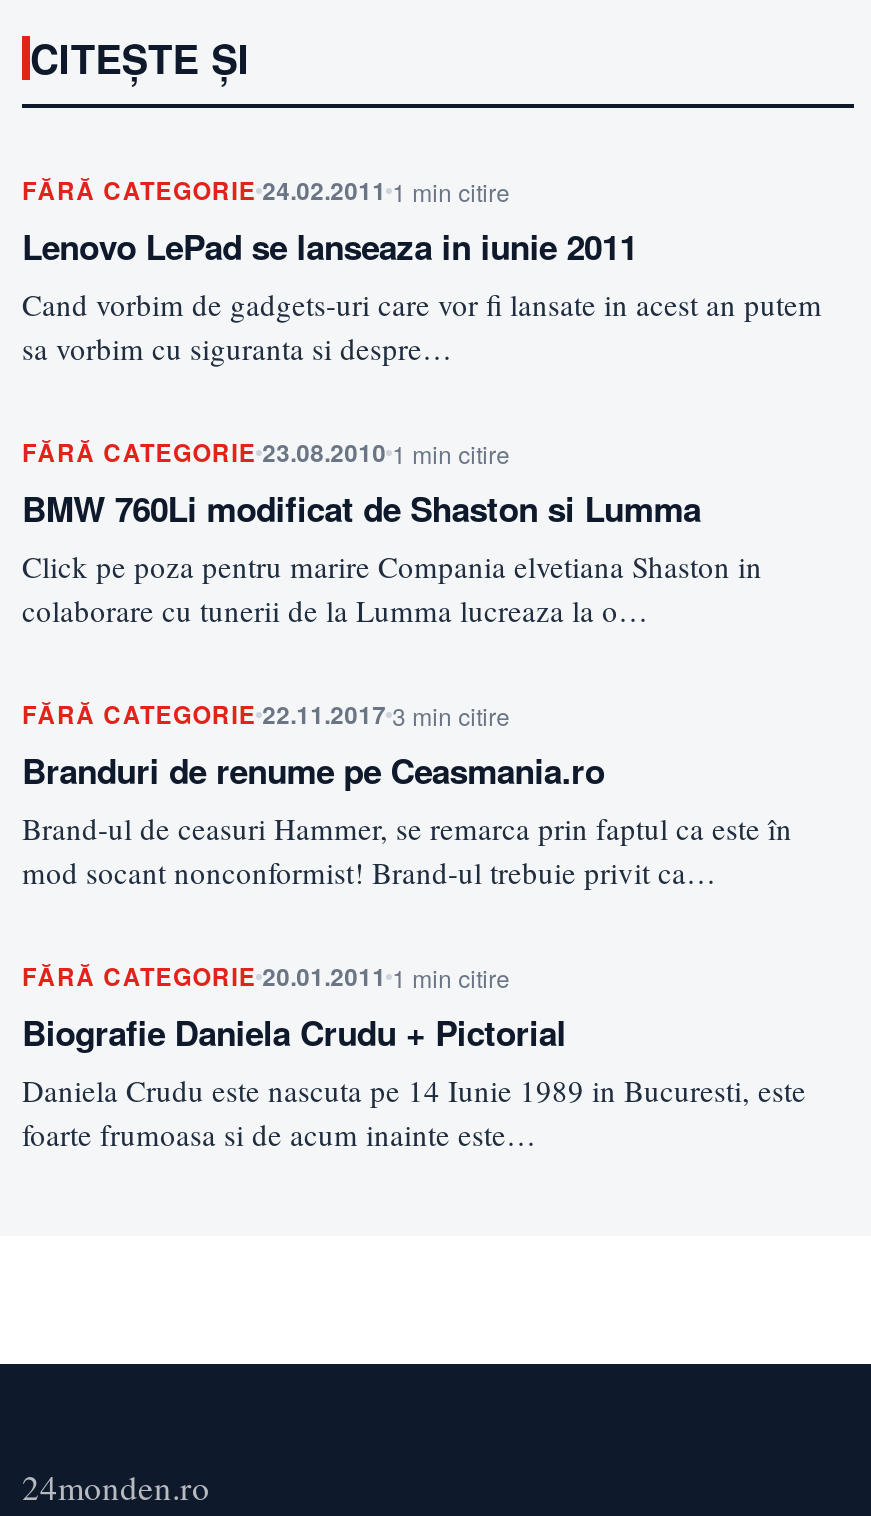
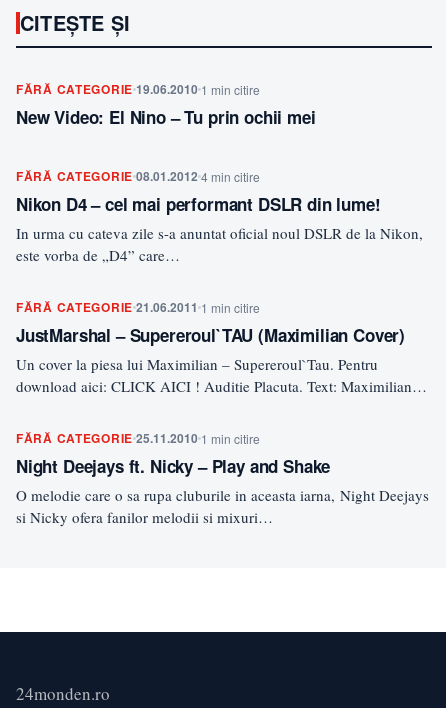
- FĂRĂ CATEGORIE 24.02.2011 1 min citire
- Lenovo LePad se lanseaza in iunie 2011
- Cand vorbim de gadgets-uri care vor fi lansate in acest an putem
- sa vorbim cu siguranta si despre…
+ FĂRĂ CATEGORIE 19.06.2010 1 min citire
+ New Video: El Nino – Tu prin ochii mei

- FĂRĂ CATEGORIE 23.08.2010 1 min citire
- BMW 760Li modificat de Shaston si Lumma
- Click pe poza pentru marire Compania elvetiana Shaston in
- colaborare cu tunerii de la Lumma lucreaza la o…
+ FĂRĂ CATEGORIE 08.01.2012 4 min citire
+ Nikon D4 – cel mai performant DSLR din lume!
+ In urma cu cateva zile s-a anuntat oficial noul DSLR de la Nikon,
+ este vorba de „D4” care…

- FĂRĂ CATEGORIE 22.11.2017 3 min citire
- Branduri de renume pe Ceasmania.ro
- Brand-ul de ceasuri Hammer, se remarca prin faptul ca este în
- mod socant nonconformist! Brand-ul trebuie privit ca…
+ FĂRĂ CATEGORIE 21.06.2011 1 min citire
+ JustMarshal – Supereroul`TAU (Maximilian Cover)
+ Un cover la piesa lui Maximilian – Supereroul`Tau. Pentru
+ download aici: CLICK AICI ! Auditie Placuta. Text: Maximilian…

- FĂRĂ CATEGORIE 20.01.2011 1 min citire
- Biografie Daniela Crudu + Pictorial
- Daniela Crudu este nascuta pe 14 Iunie 1989 in Bucuresti, este
- foarte frumoasa si de acum inainte este…
+ FĂRĂ CATEGORIE 25.11.2010 1 min citire
+ Night Deejays ft. Nicky – Play and Shake
+ O melodie care o sa rupa cluburile in aceasta iarna, Night Deejays
+ si Nicky ofera fanilor melodii si mixuri…
